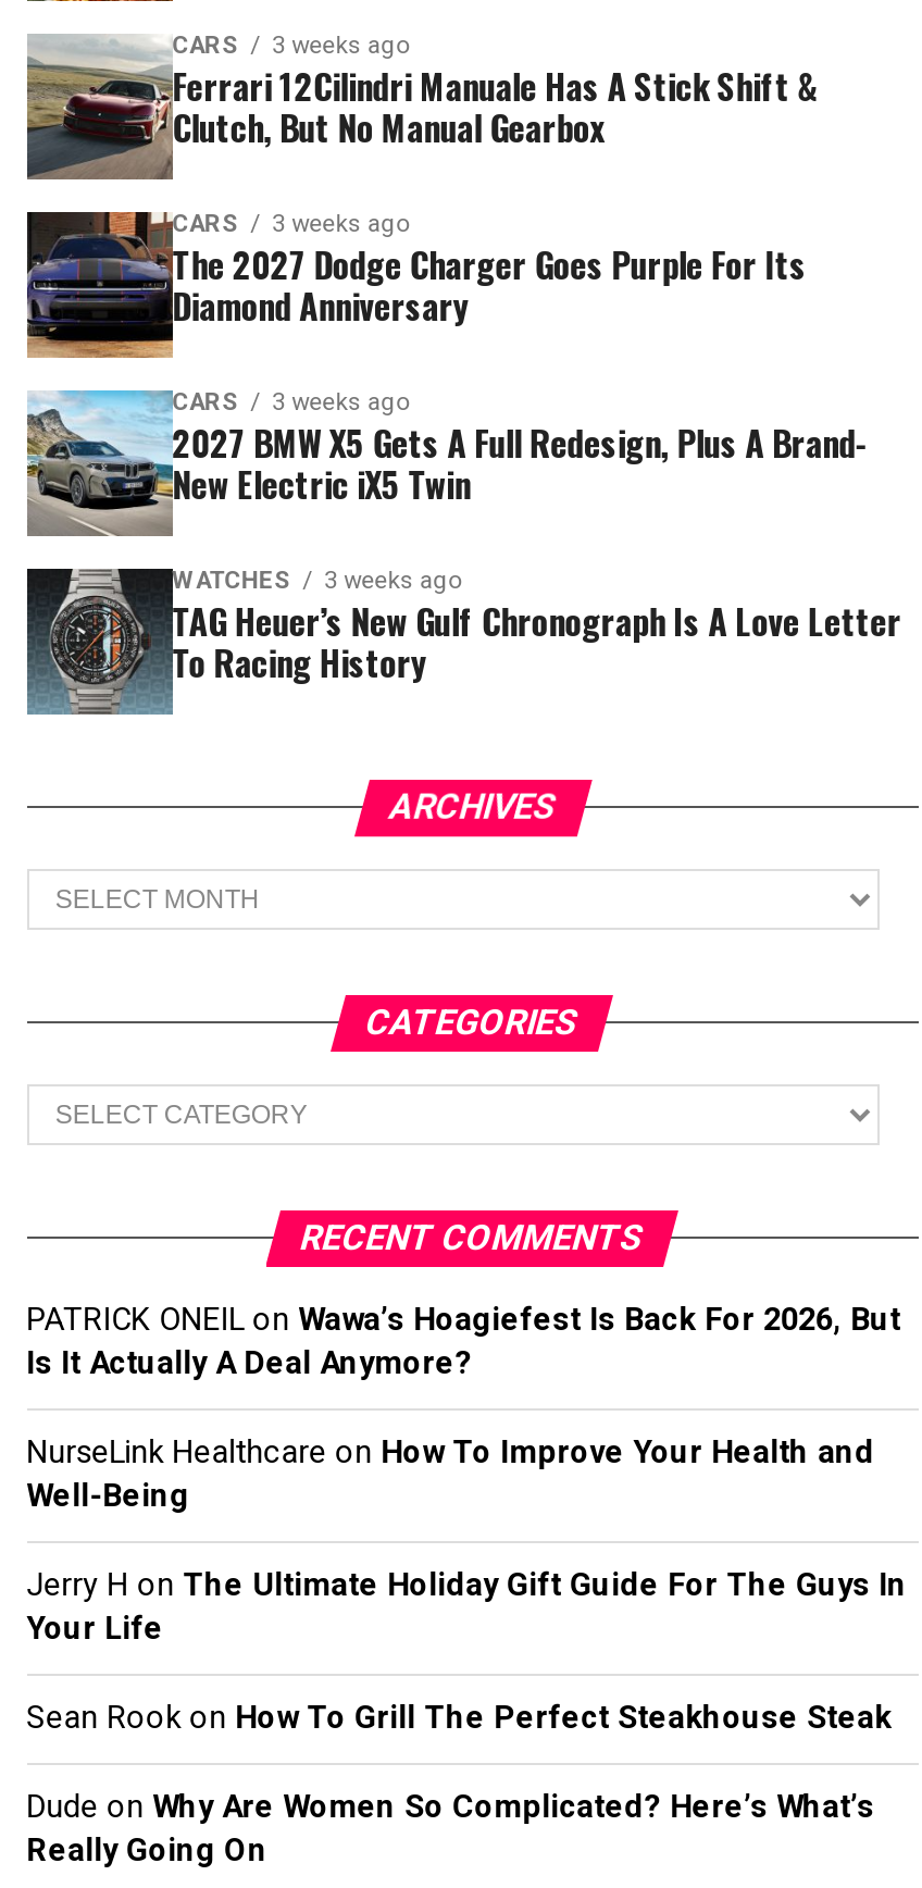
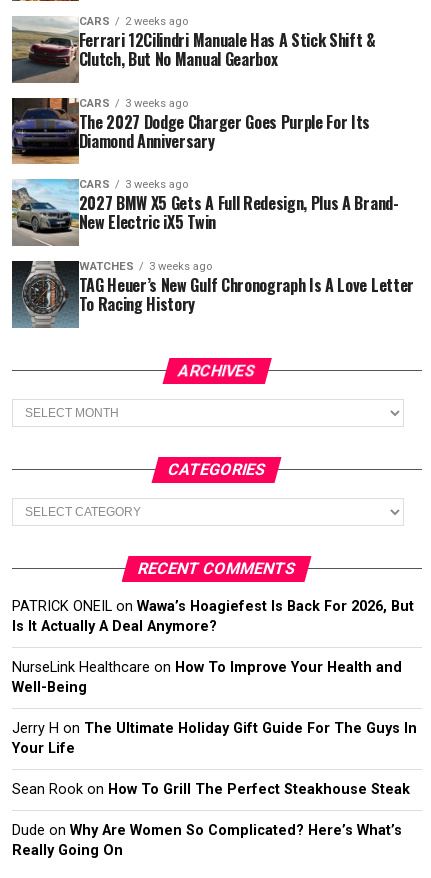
- CARS 3 weeks ago
+ CARS 2 weeks ago
